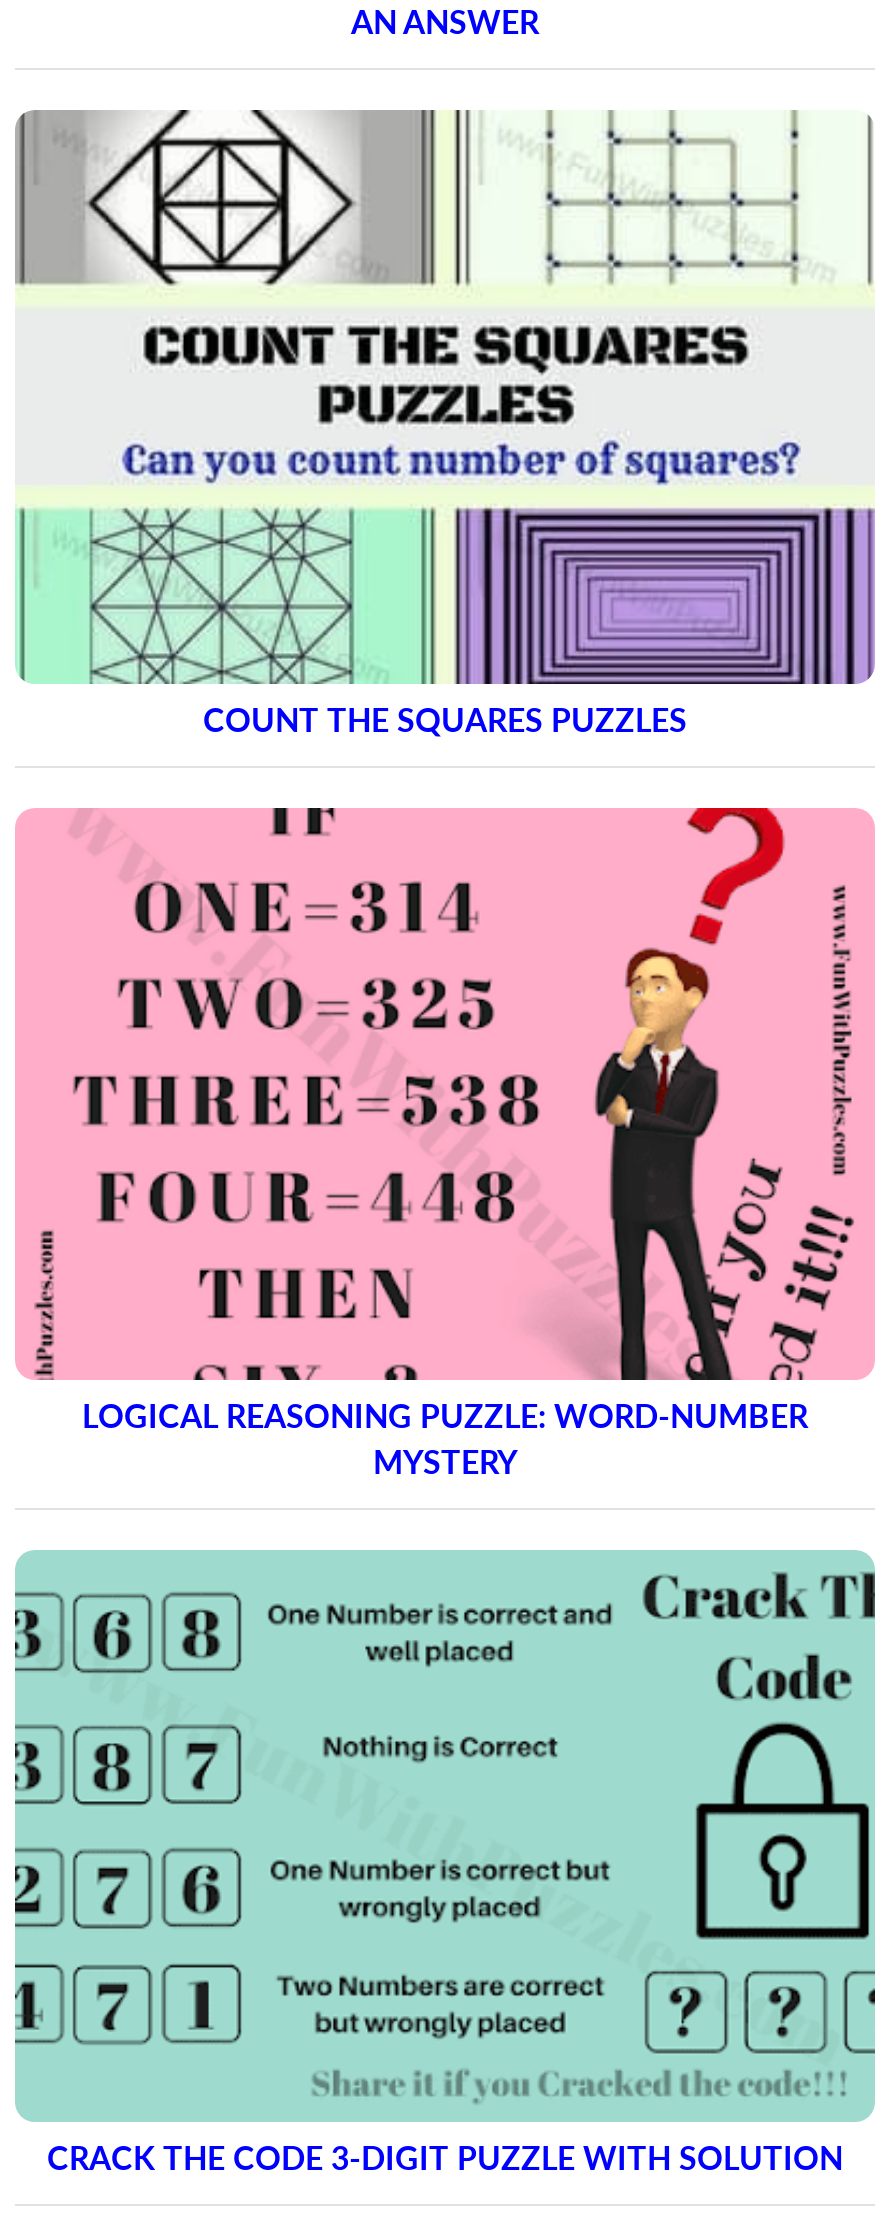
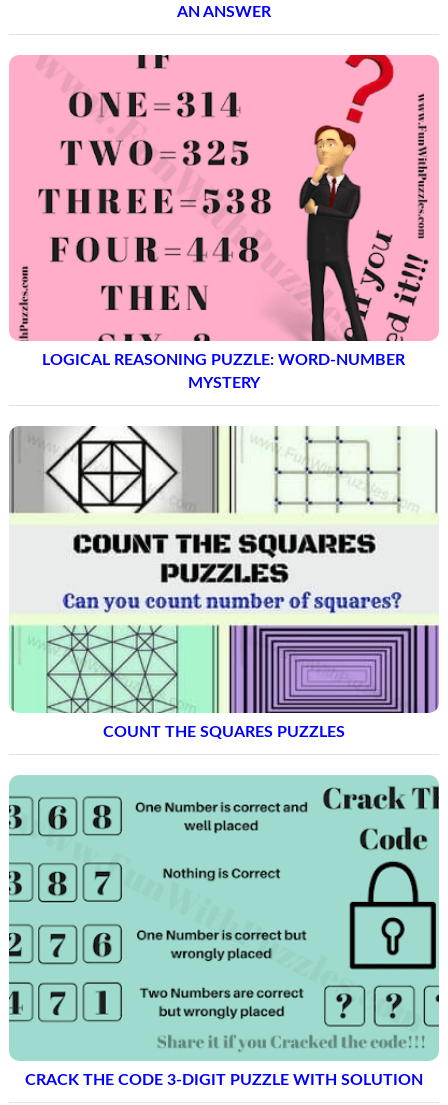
moved down: [image] | COUNT THE SQUARES PUZZLES

moved up: [image] | LOGICAL REASONING PUZZLE: WORD-NUMBER | MYSTERY
